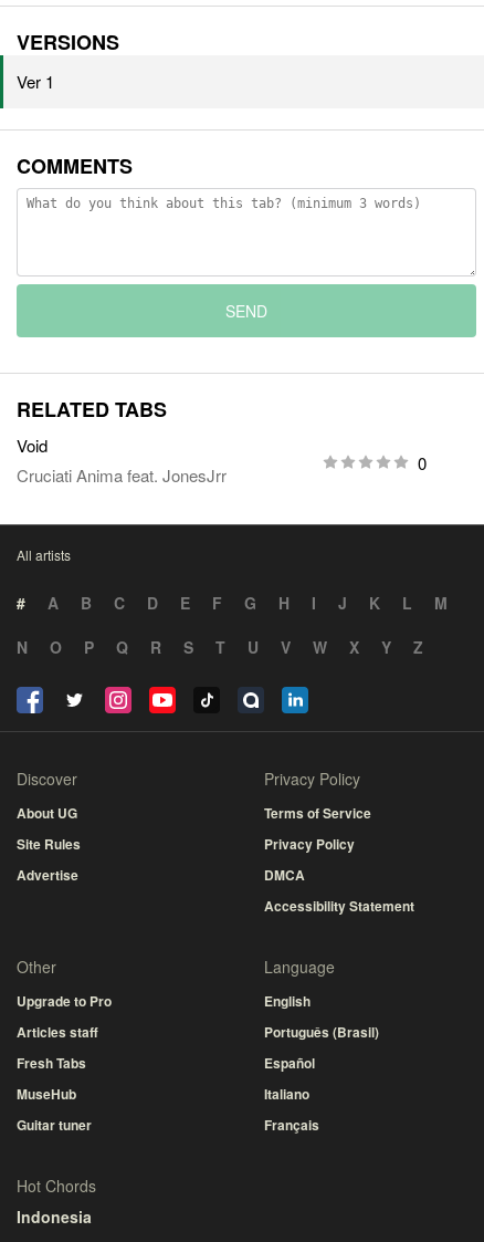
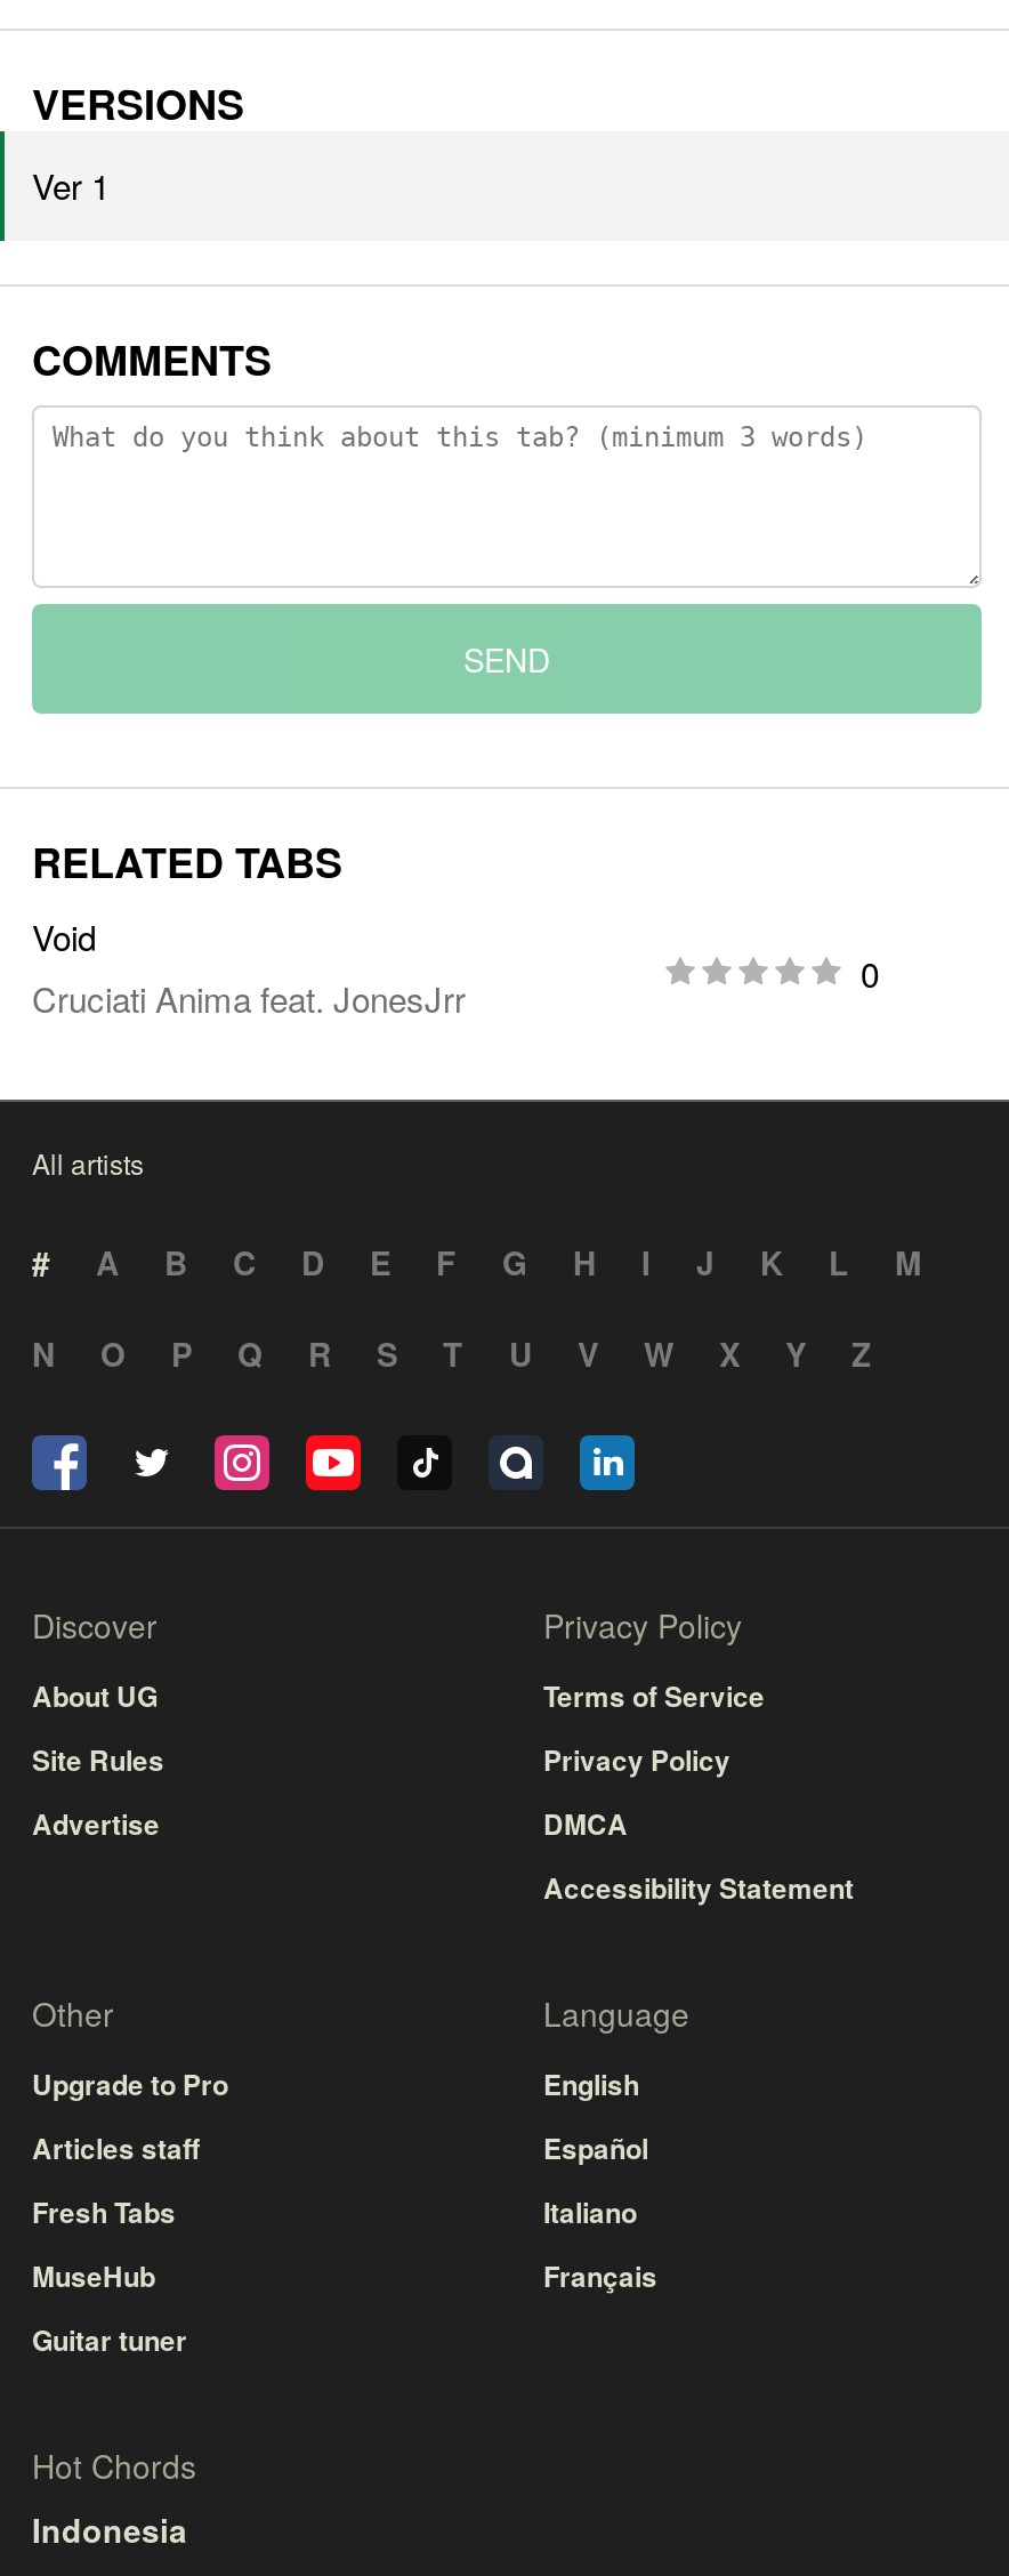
- Português (Brasil)

moved up: Español | Italiano | Français
